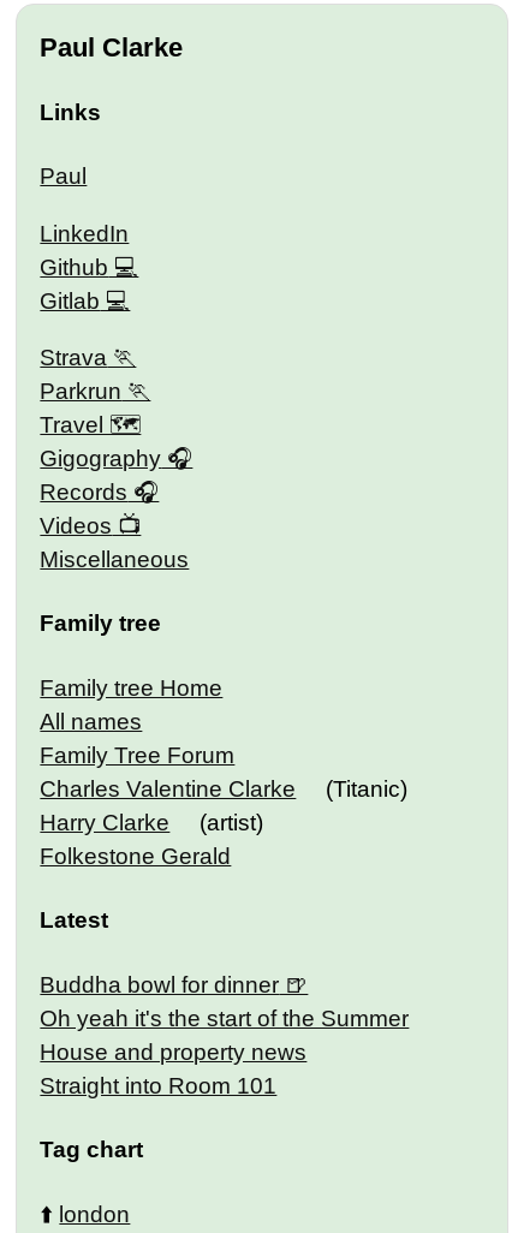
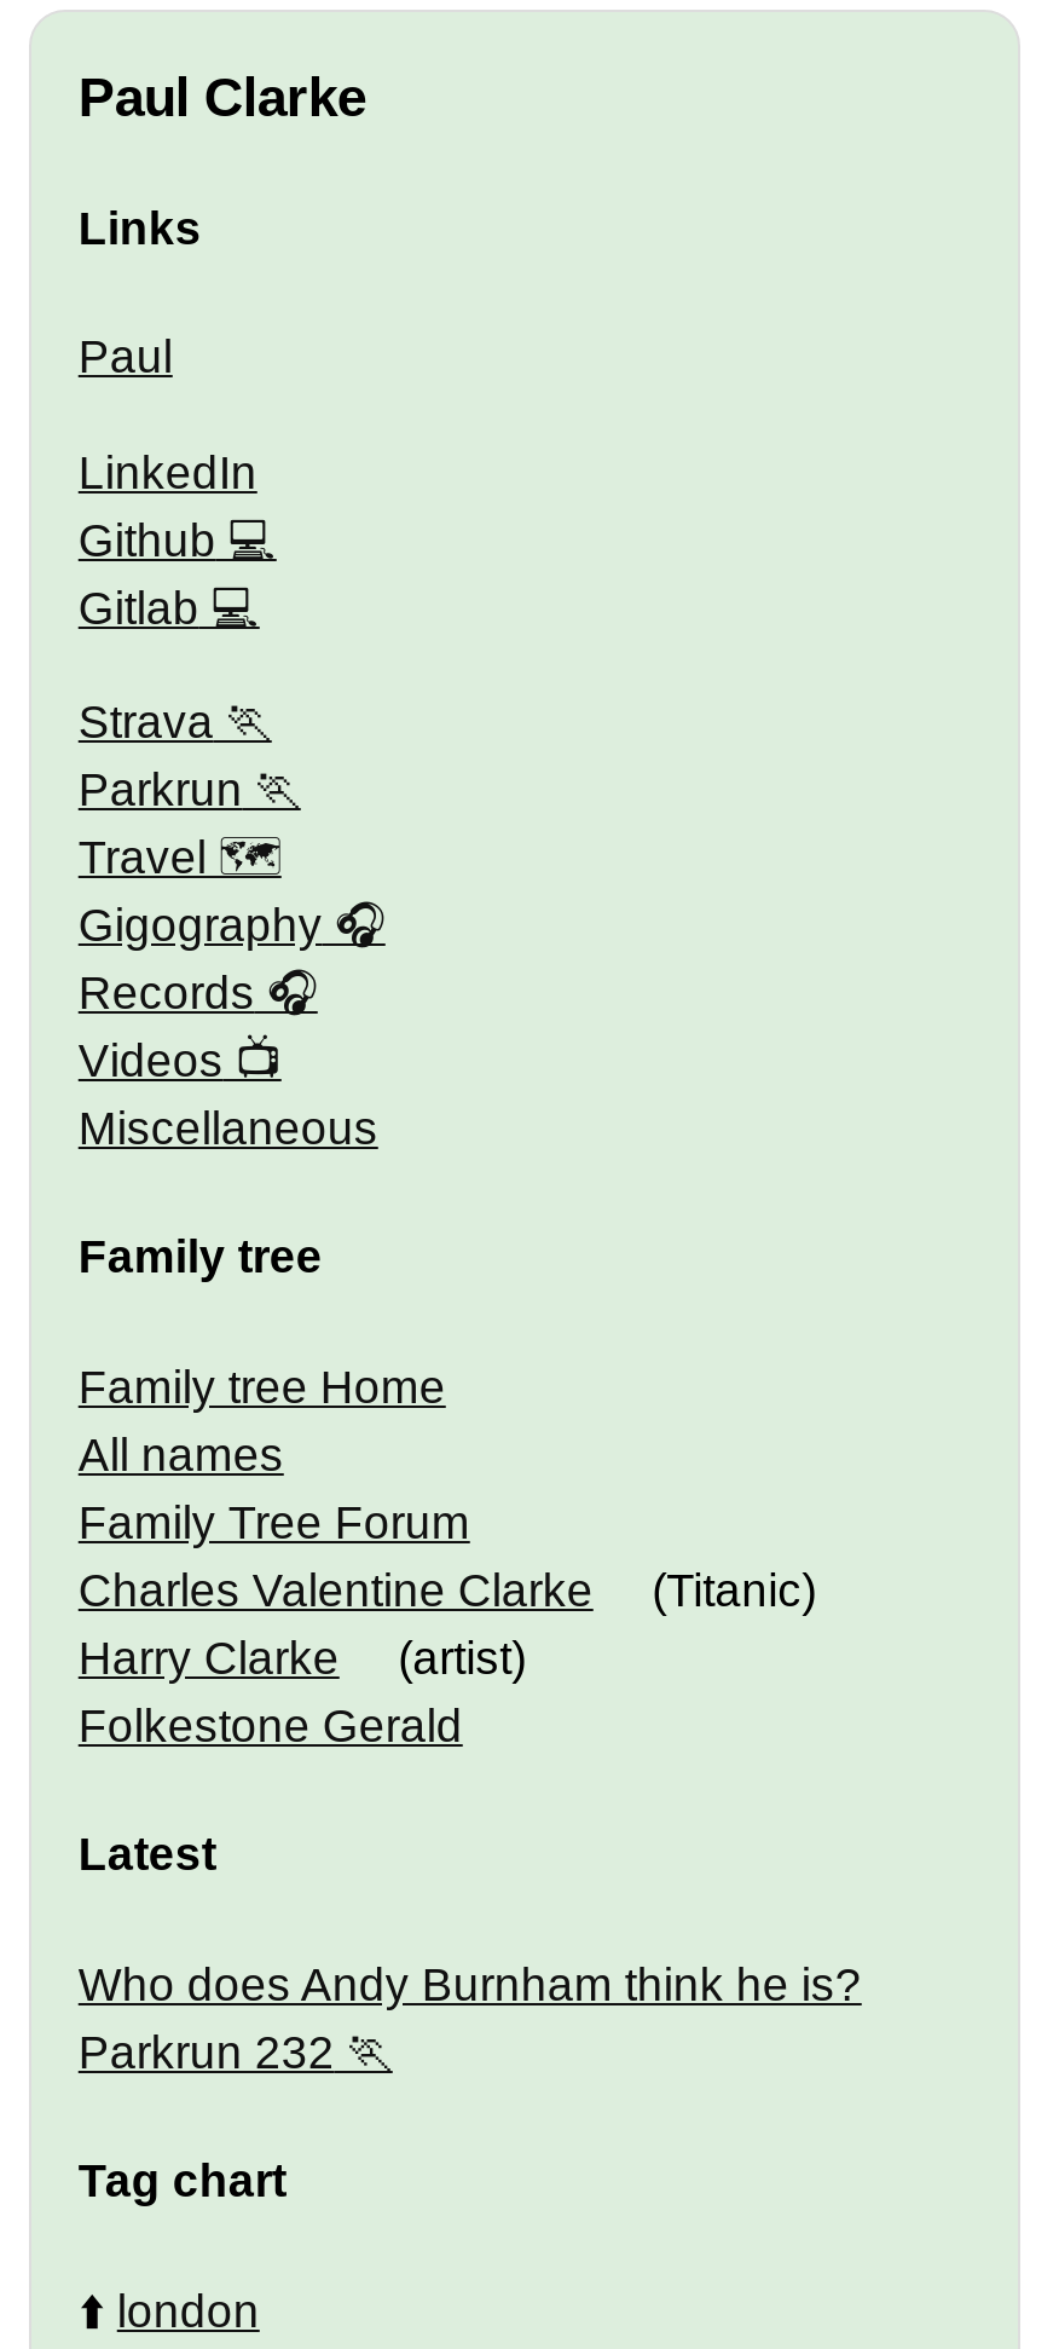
- Buddha bowl for dinner
- Oh yeah it's the start of the Summer
- House and property news
- Straight into Room 101
+ Who does Andy Burnham think he is?
+ Parkrun 232
